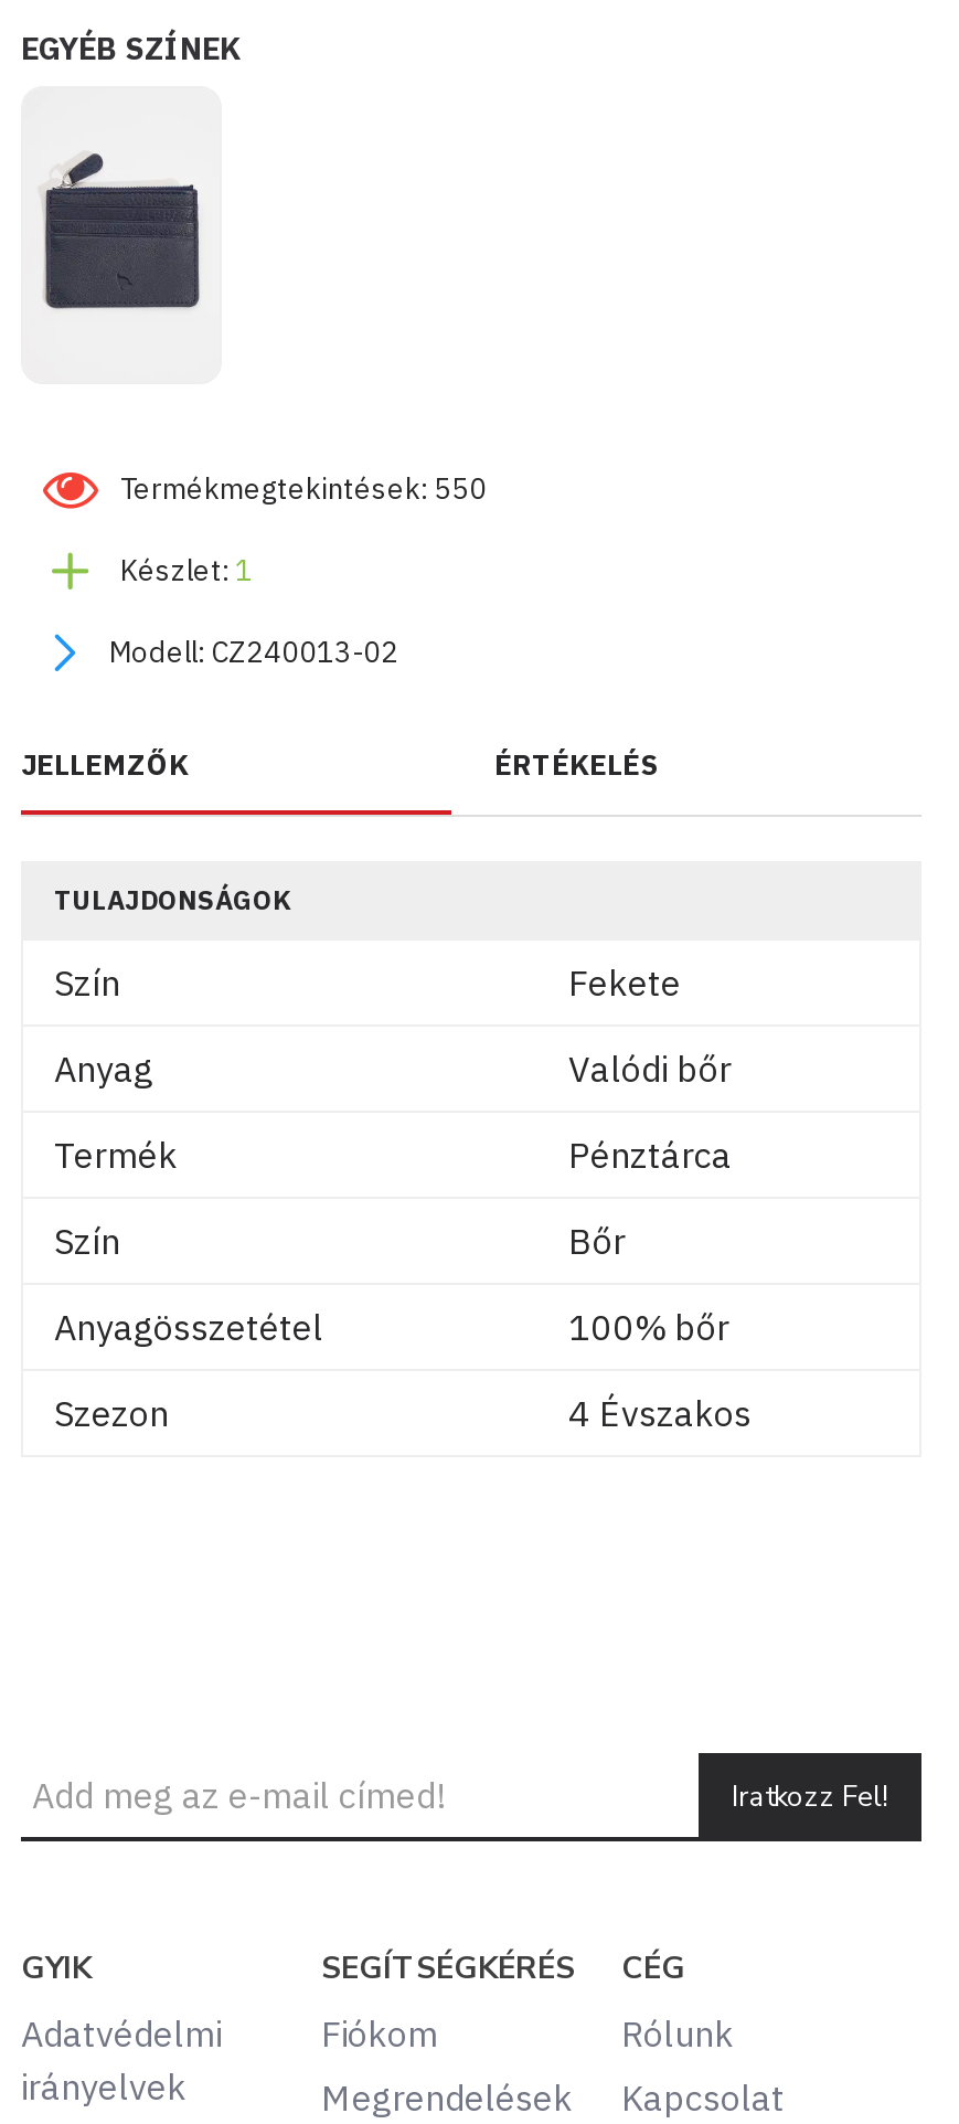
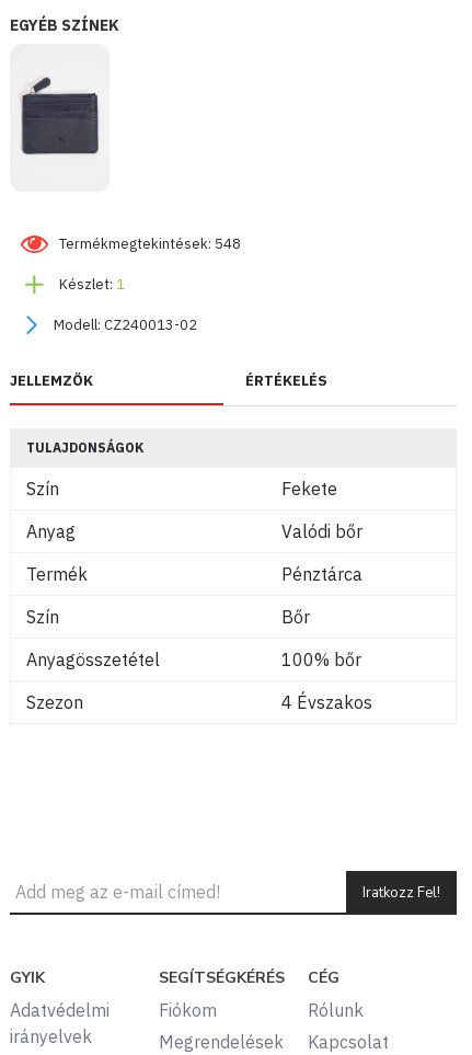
- Termékmegtekintések: 550
+ Termékmegtekintések: 548
